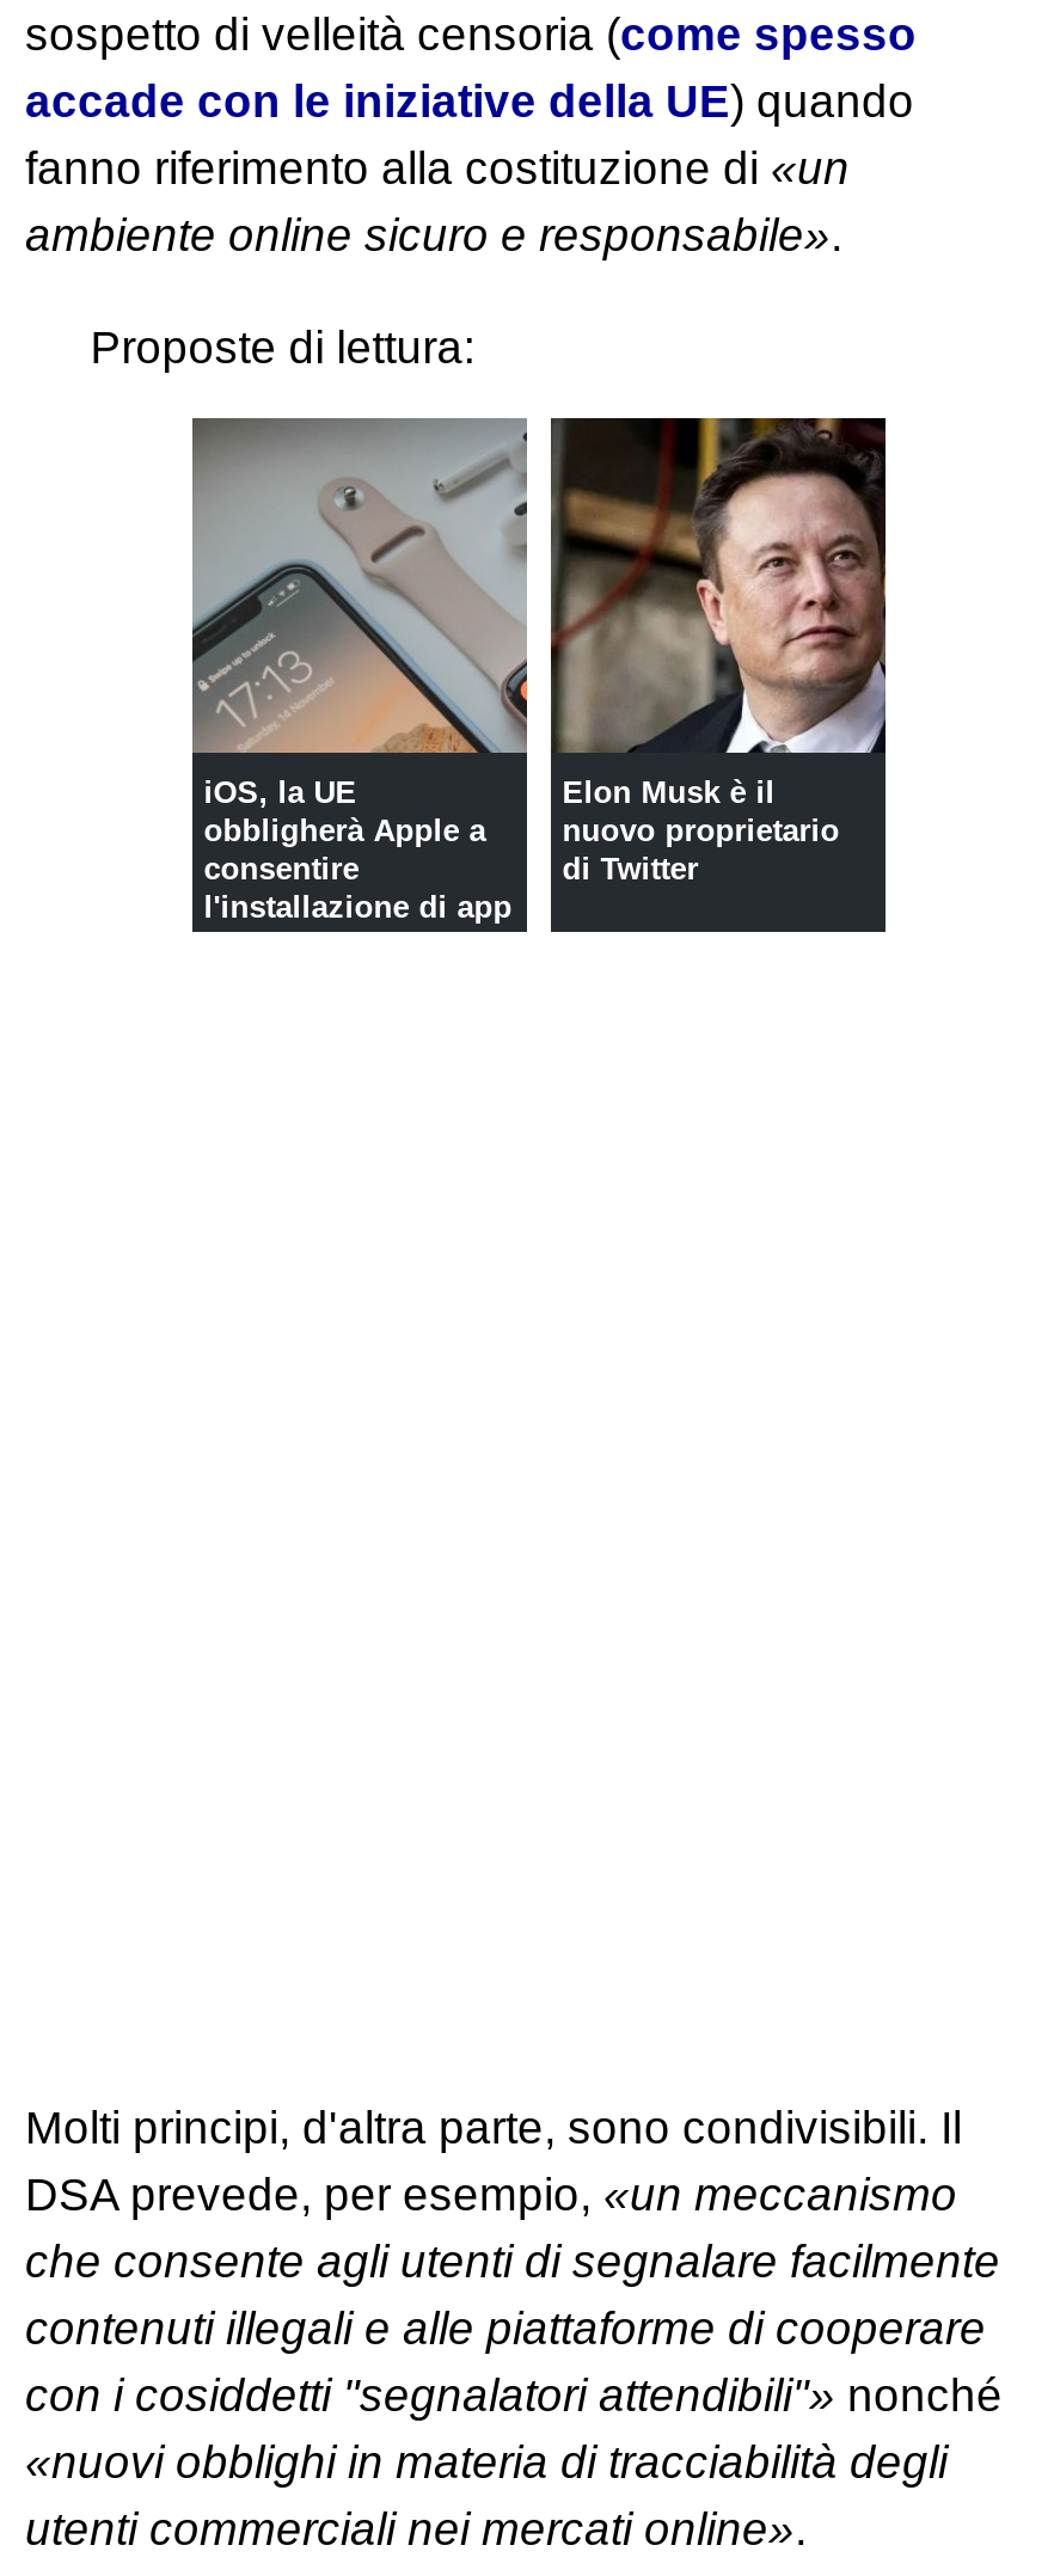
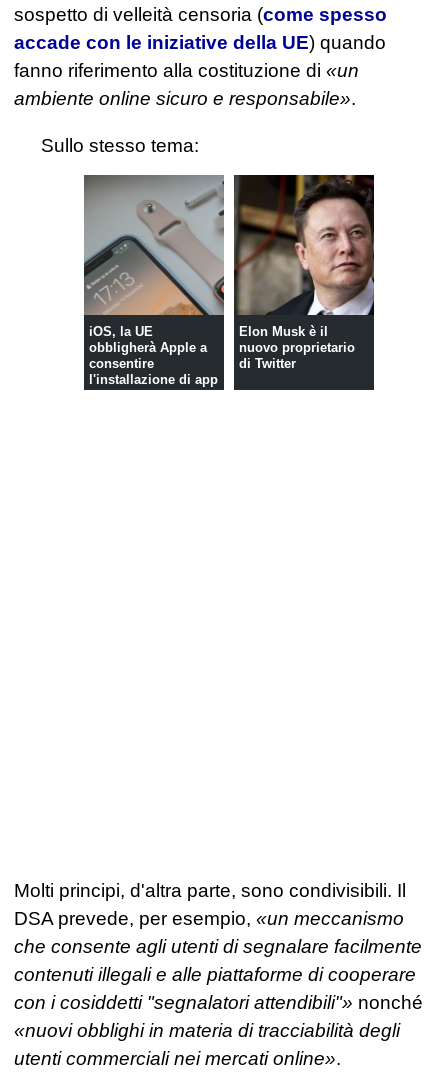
- Proposte di lettura:
+ Sullo stesso tema:
